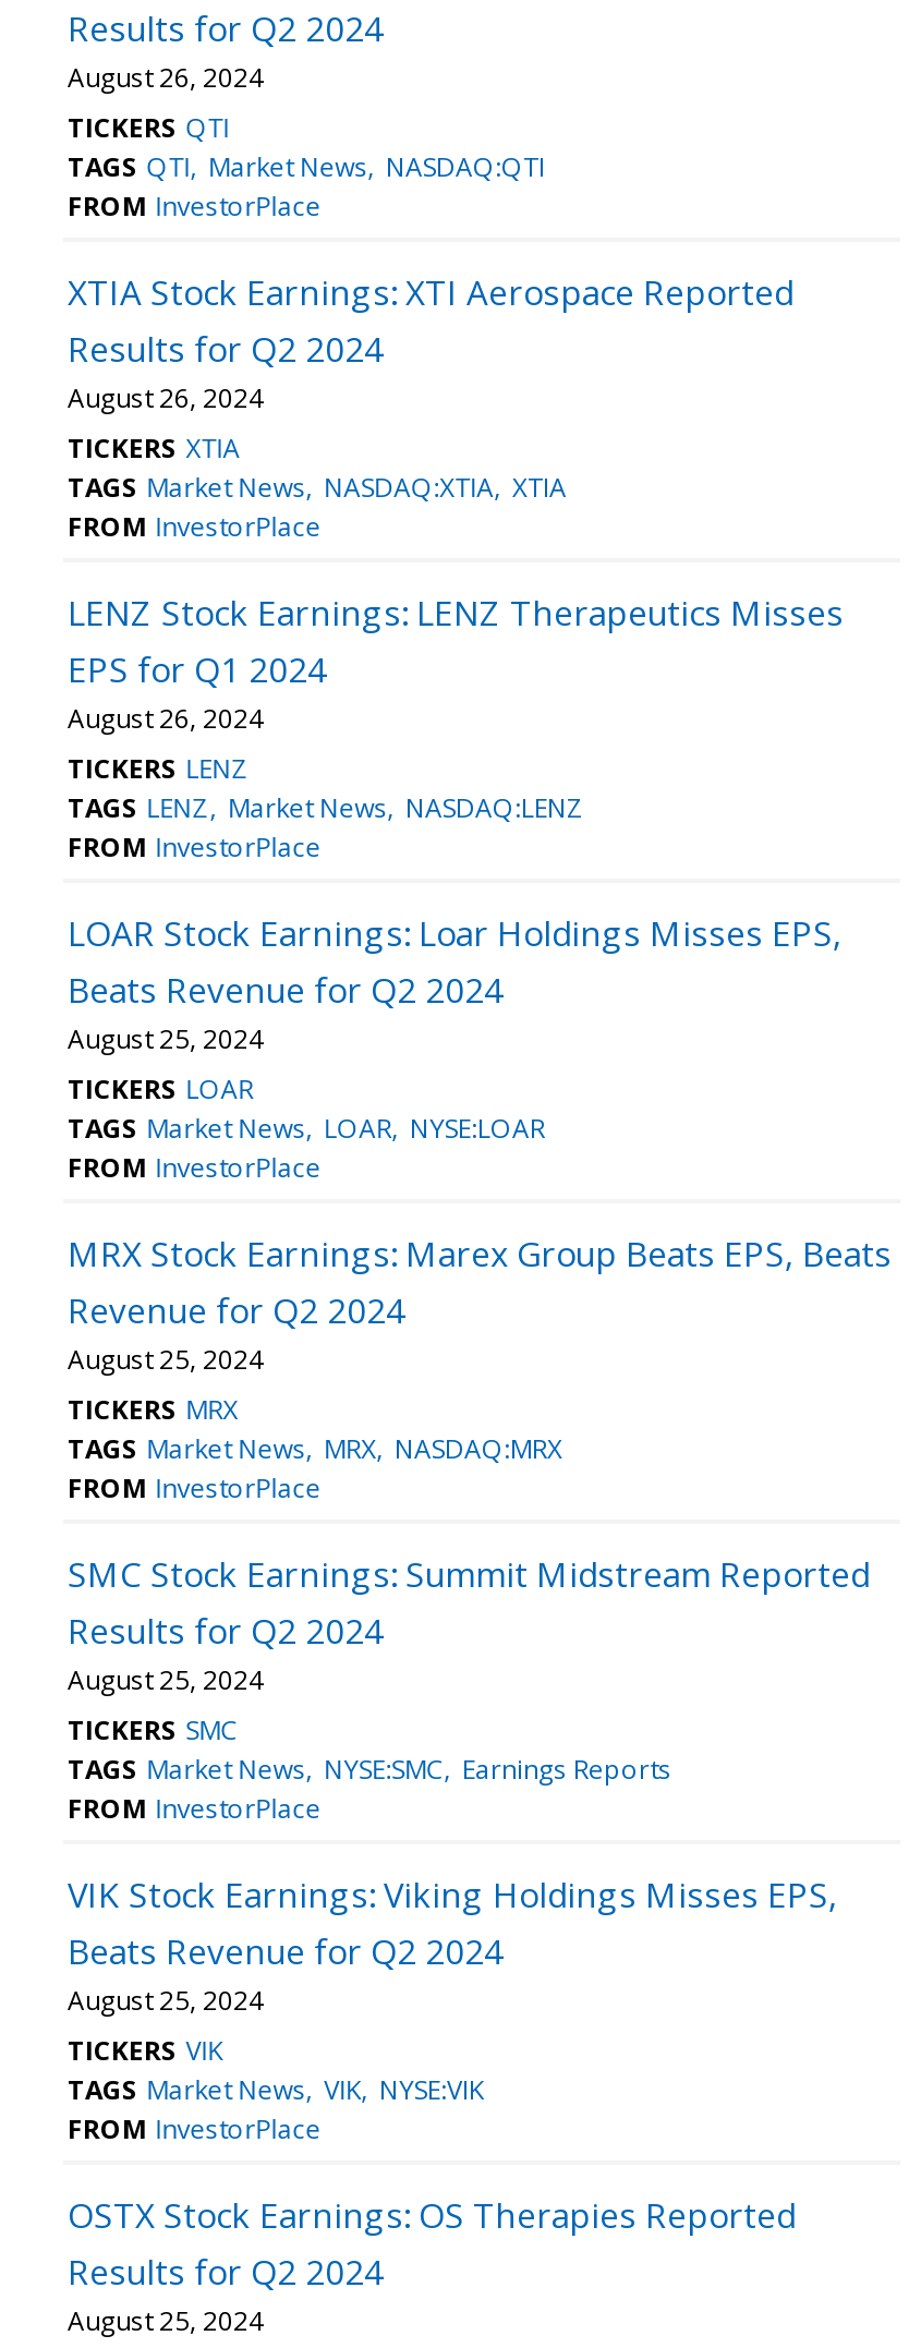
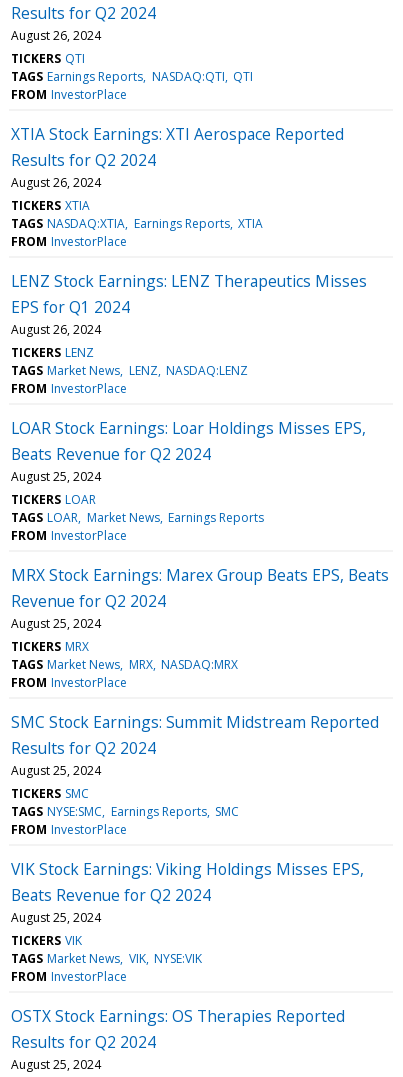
- TAGS QTI Market News NASDAQ:QTI
+ TAGS Earnings Reports NASDAQ:QTI QTI

- TAGS Market News NASDAQ:XTIA XTIA
+ TAGS NASDAQ:XTIA Earnings Reports XTIA

- TAGS LENZ Market News NASDAQ:LENZ
+ TAGS Market News LENZ NASDAQ:LENZ

- TAGS Market News LOAR NYSE:LOAR
+ TAGS LOAR Market News Earnings Reports

- TAGS Market News NYSE:SMC Earnings Reports
+ TAGS NYSE:SMC Earnings Reports SMC
